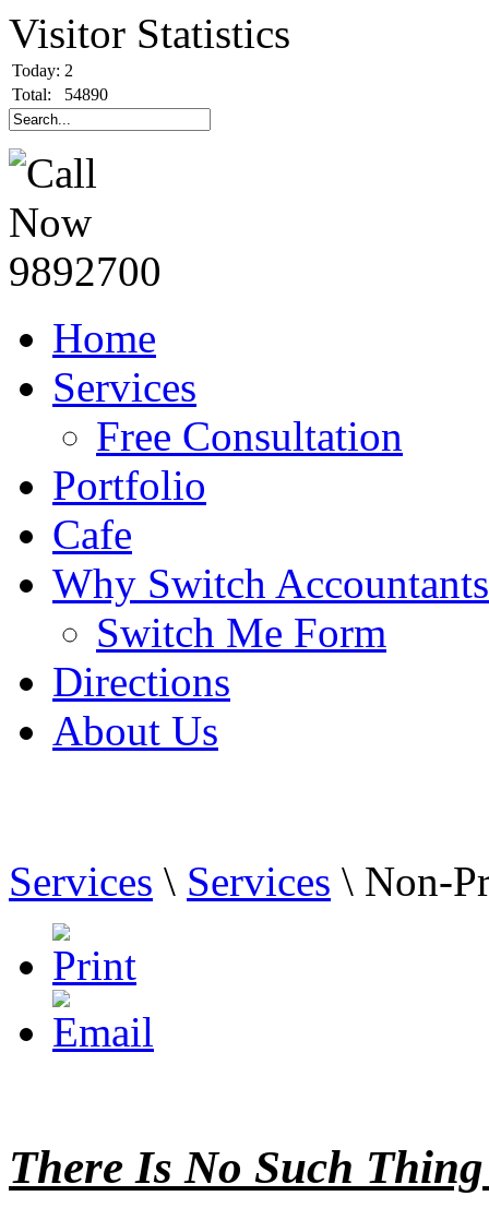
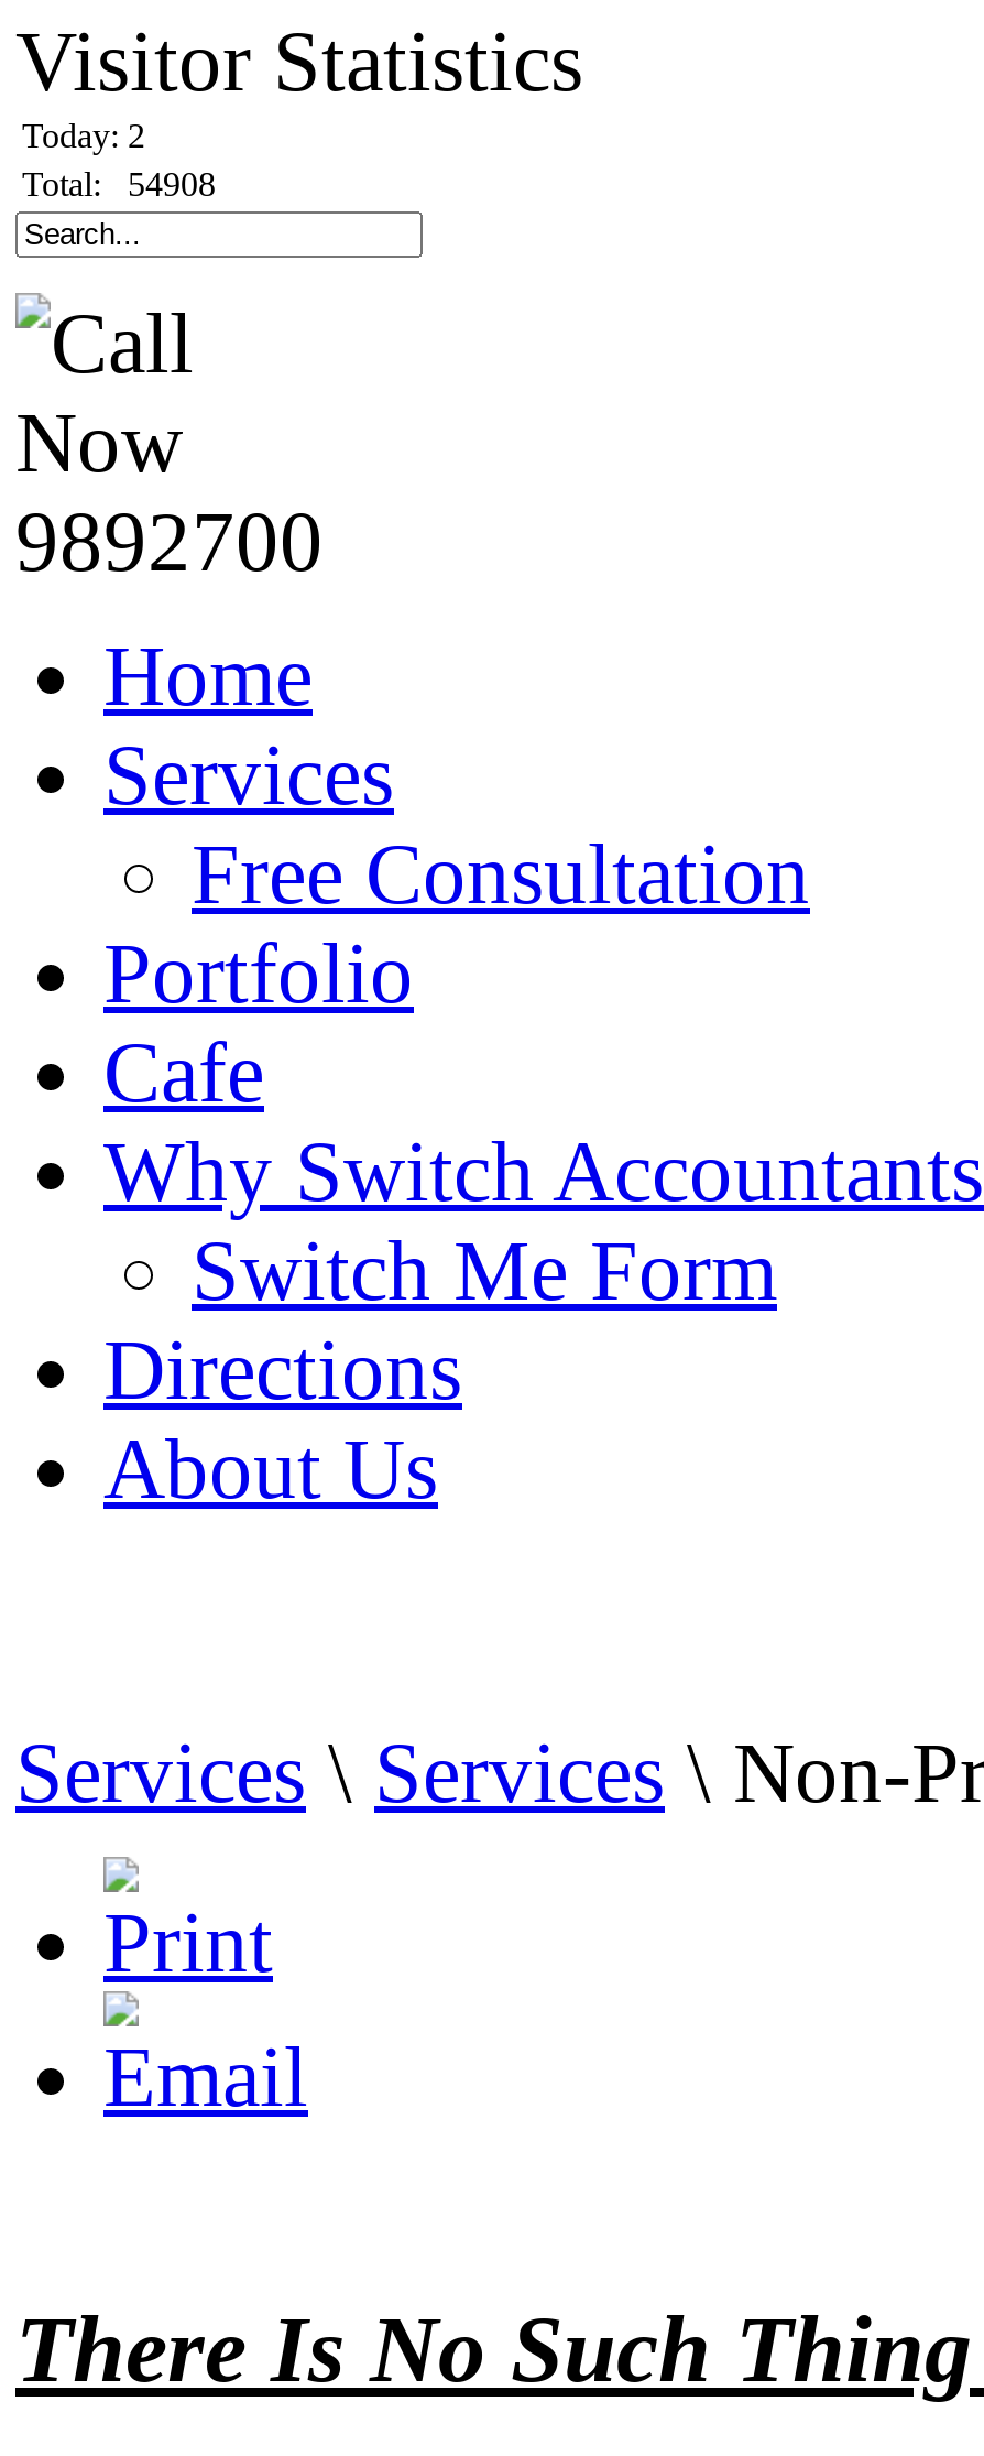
- Total: 54890
+ Total: 54908
